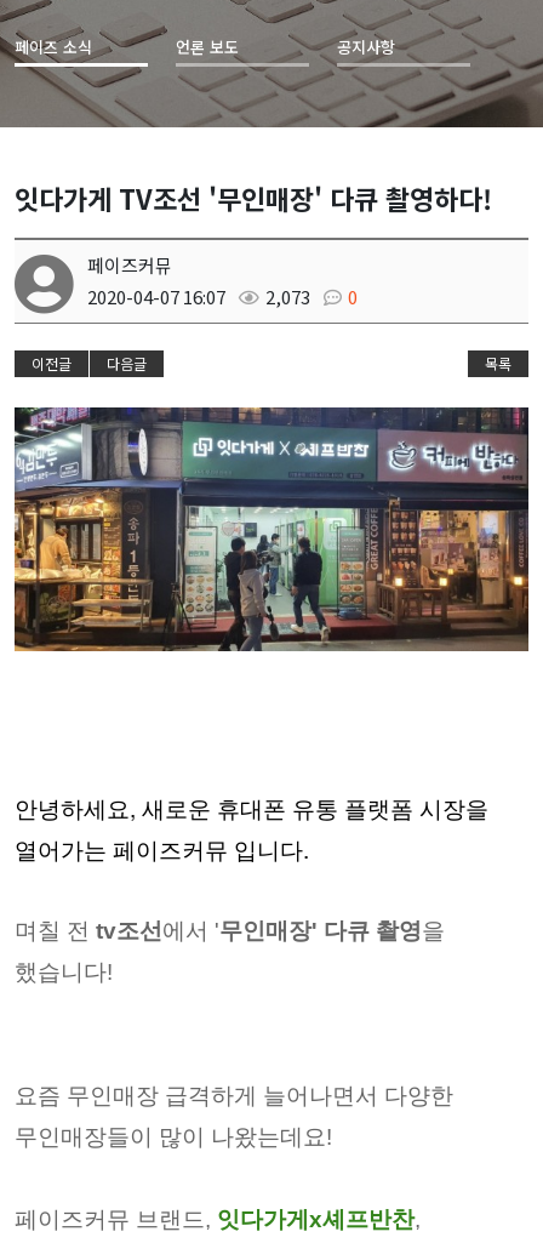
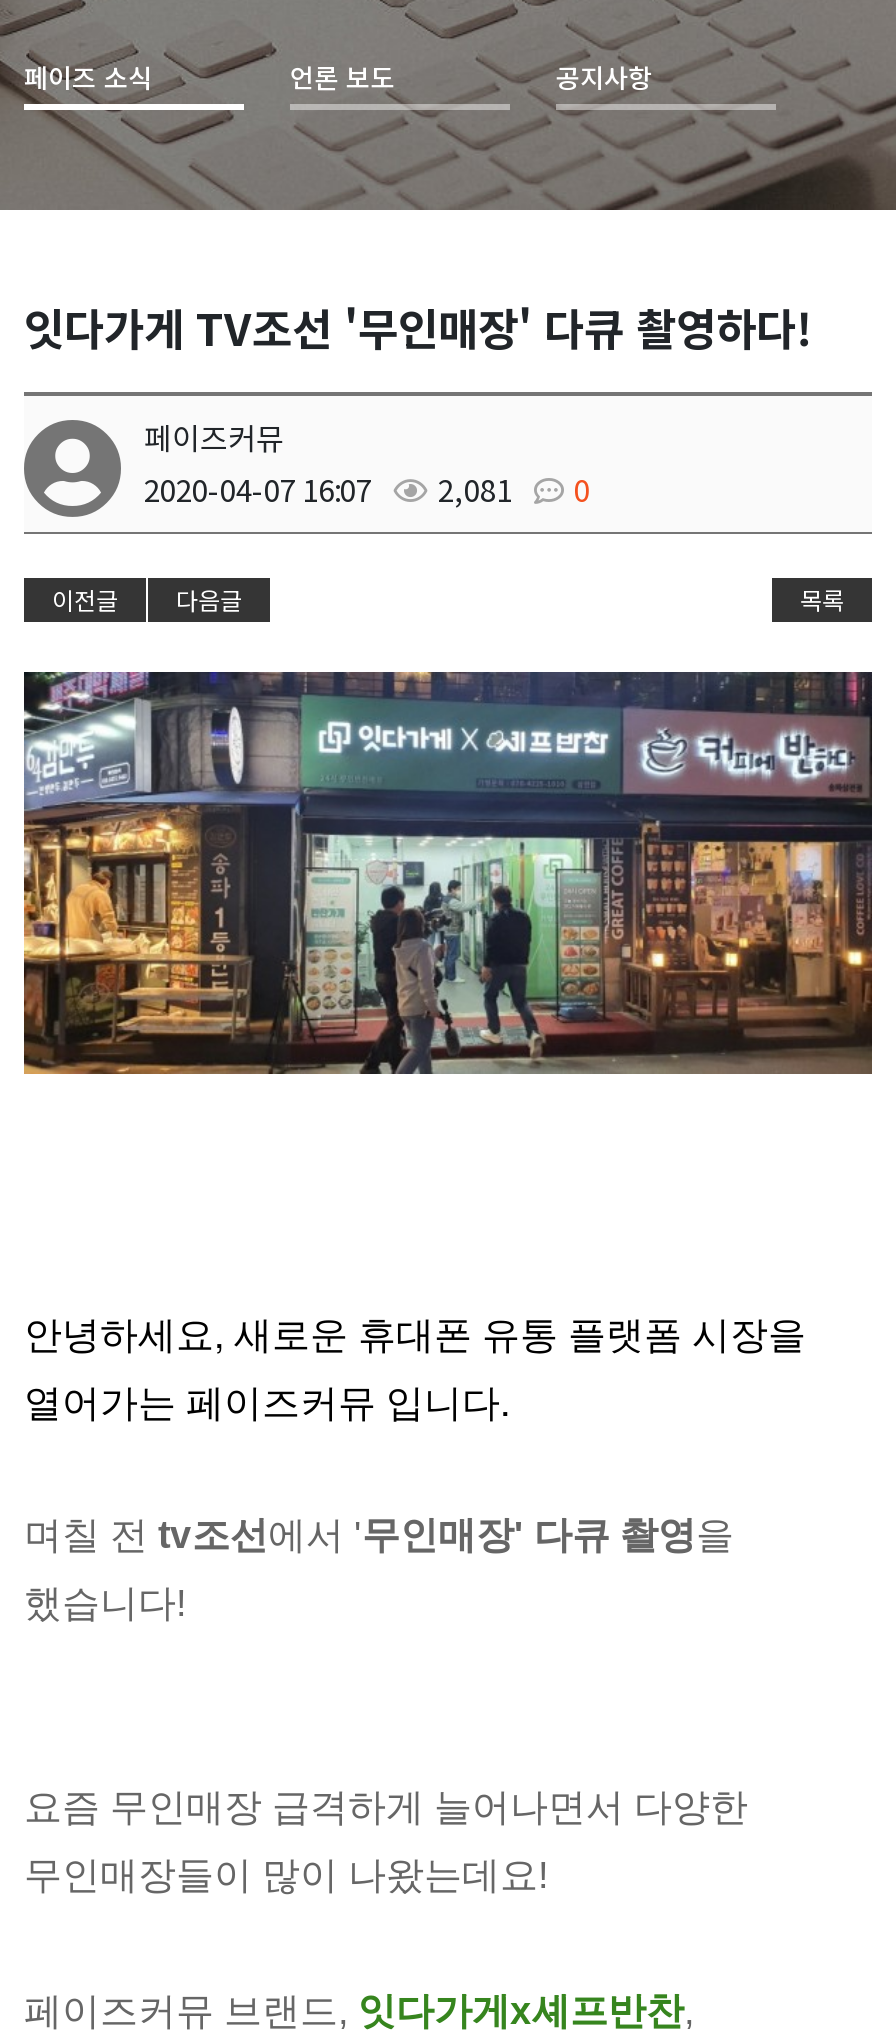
- 2020-04-07 16:07 2,073 0
+ 2020-04-07 16:07 2,081 0
